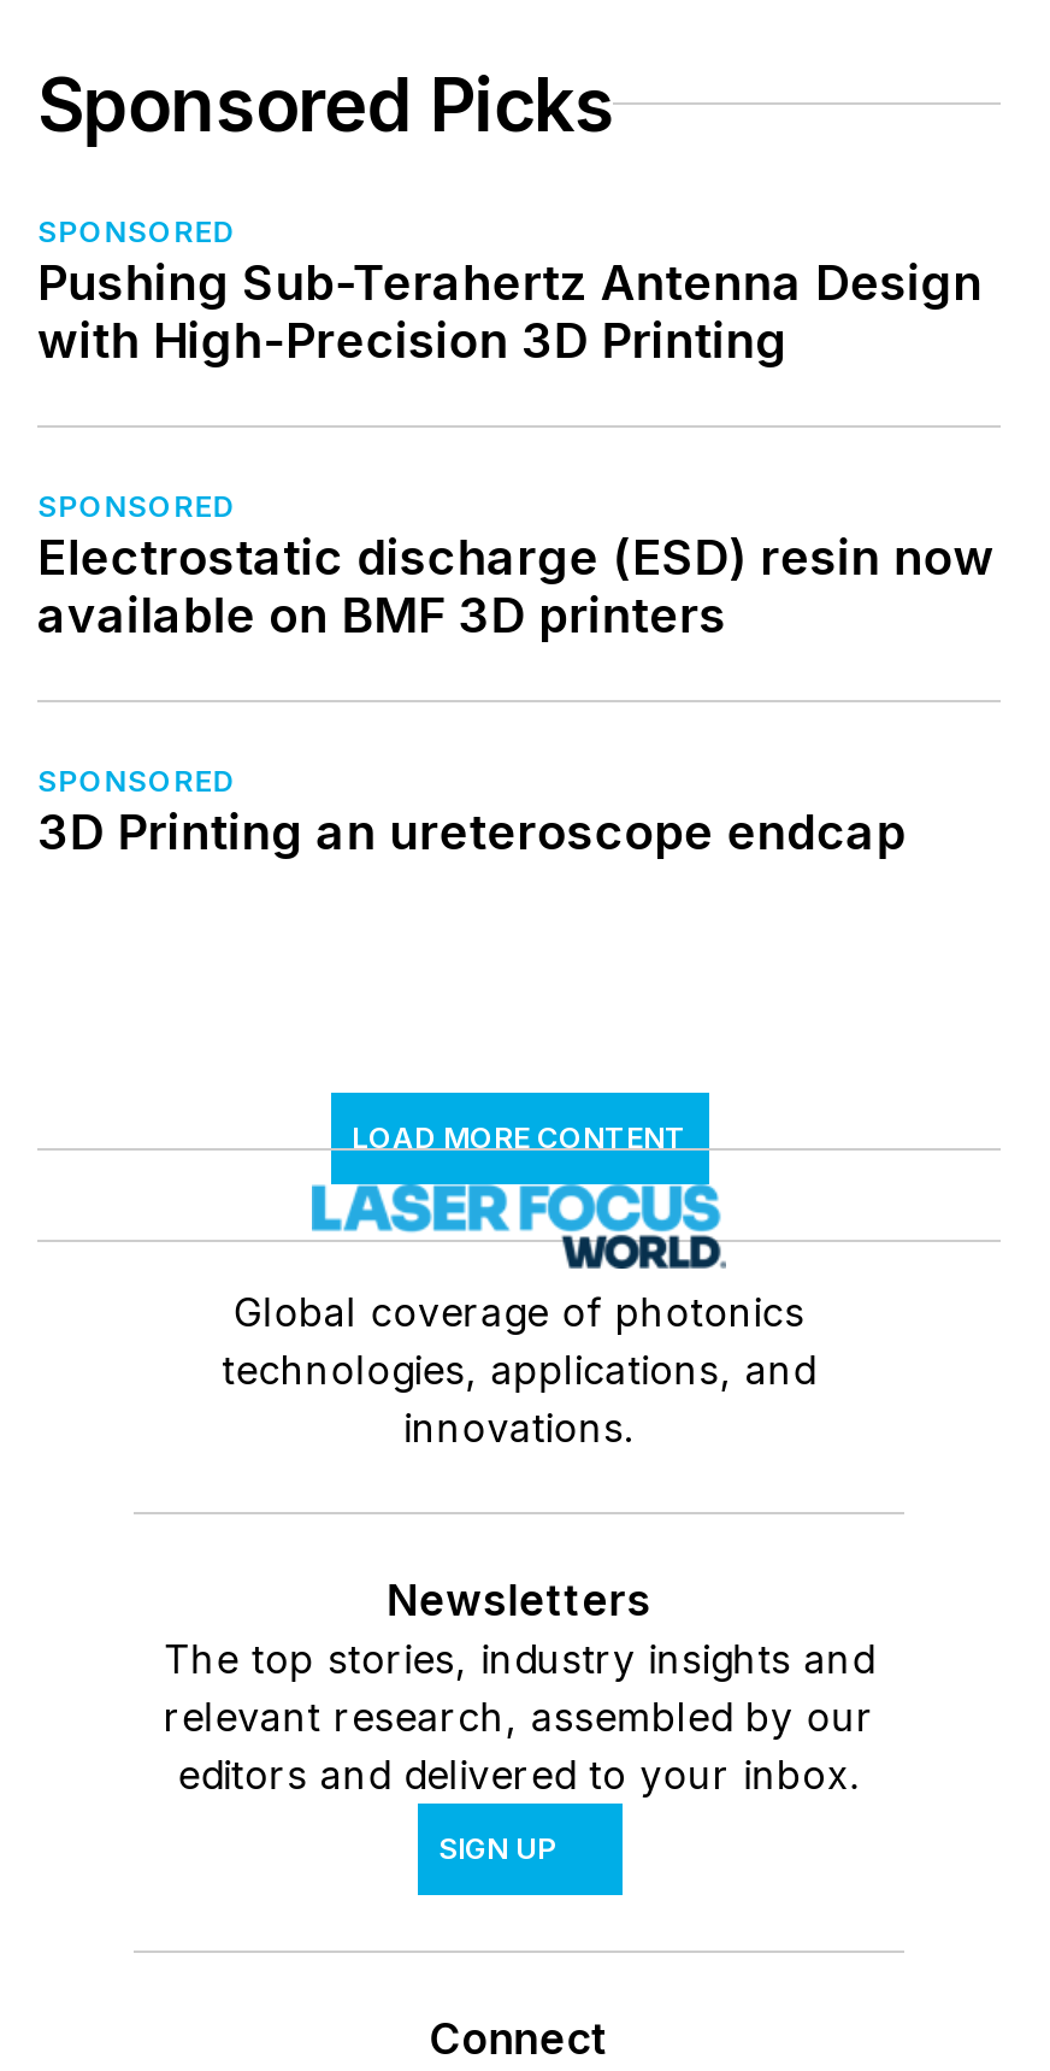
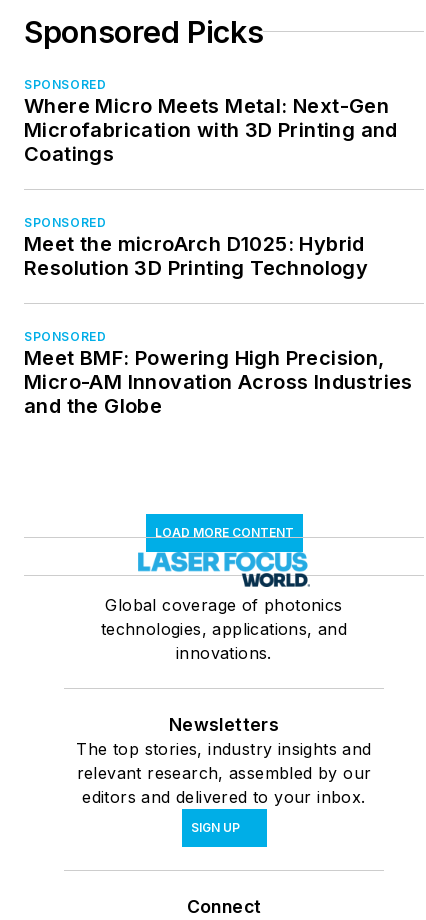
- Pushing Sub-Terahertz Antenna Design
- with High-Precision 3D Printing
+ Where Micro Meets Metal: Next-Gen
+ Microfabrication with 3D Printing and
+ Coatings

- Electrostatic discharge (ESD) resin now
- available on BMF 3D printers
+ Meet the microArch D1025: Hybrid
+ Resolution 3D Printing Technology

- 3D Printing an ureteroscope endcap
+ Meet BMF: Powering High Precision,
+ Micro-AM Innovation Across Industries
+ and the Globe
